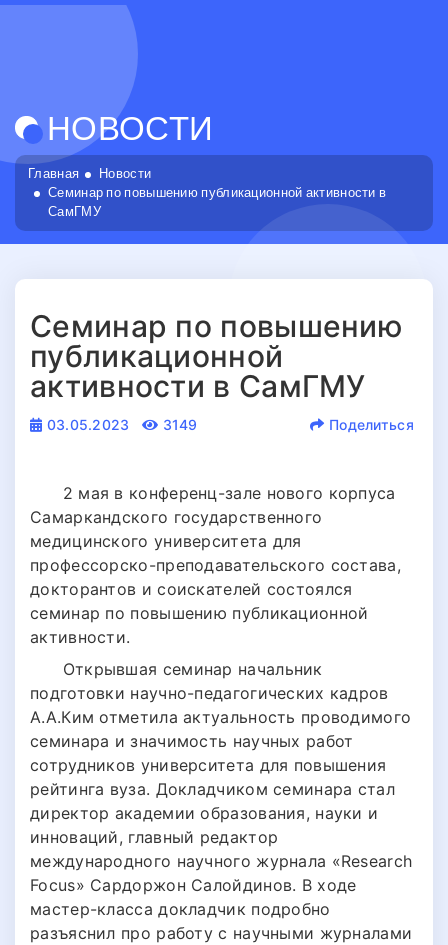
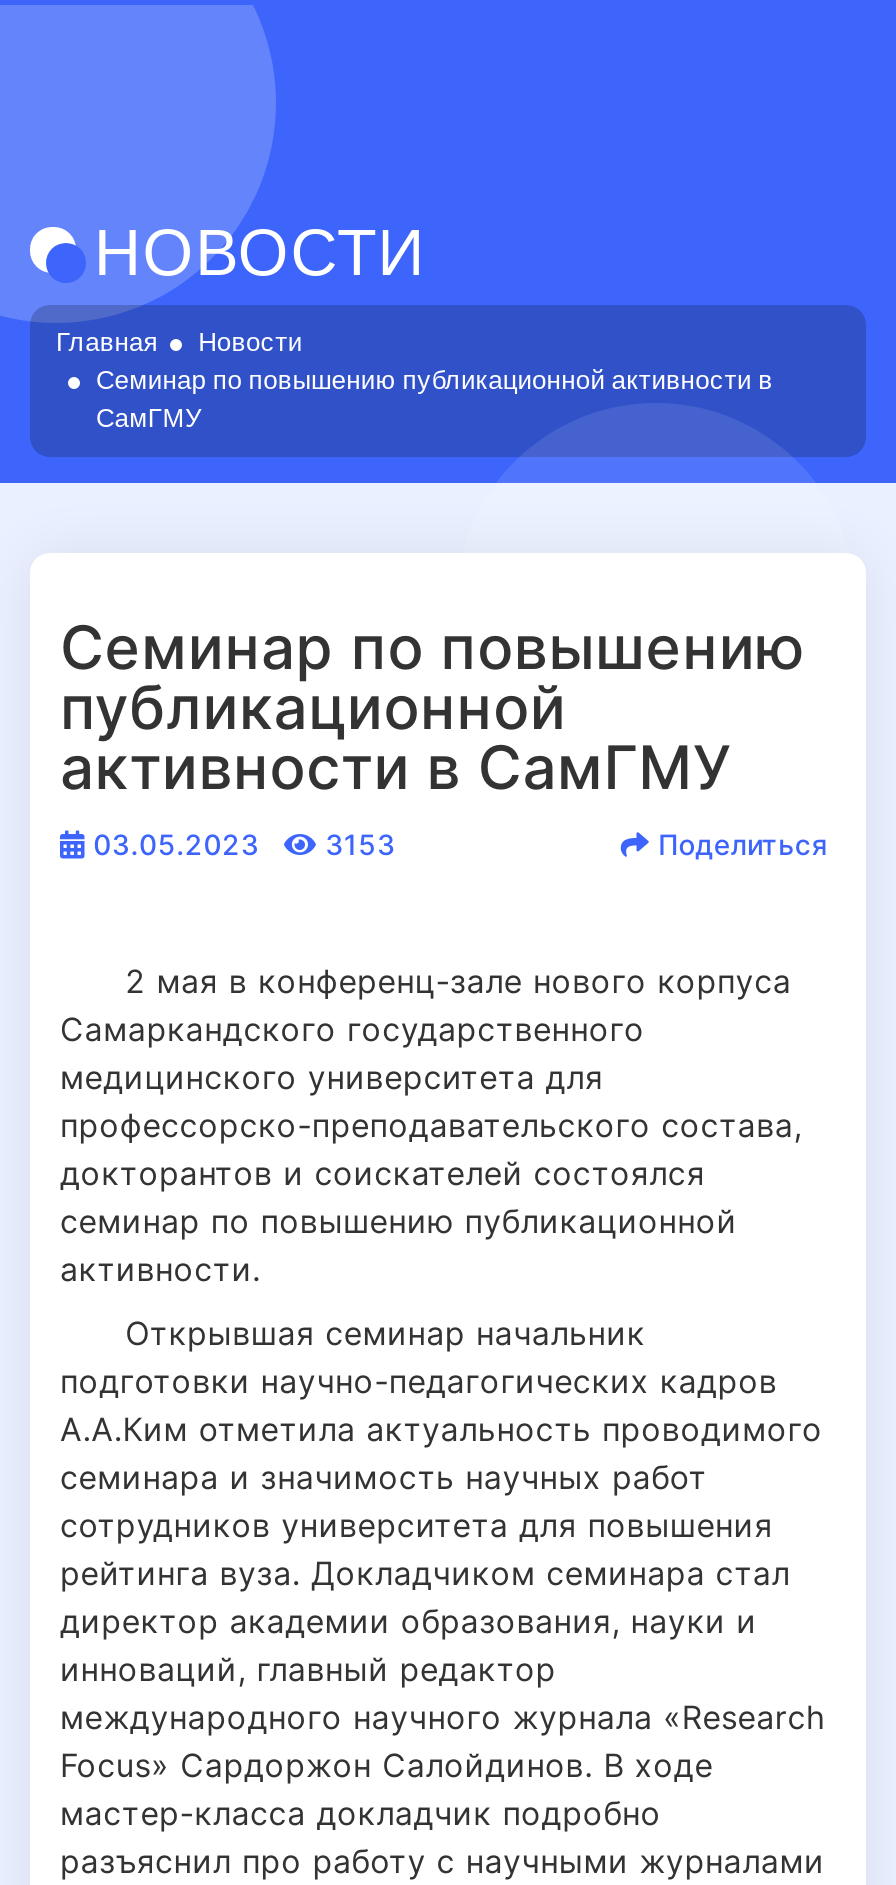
- 03.05.2023 3149
+ 03.05.2023 3153
